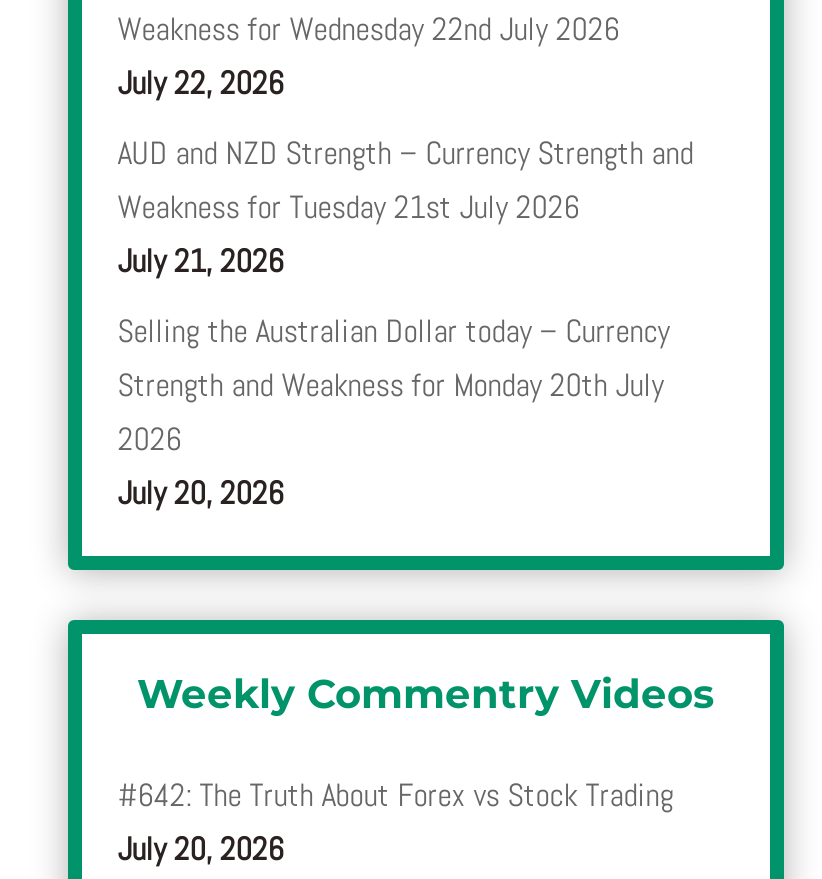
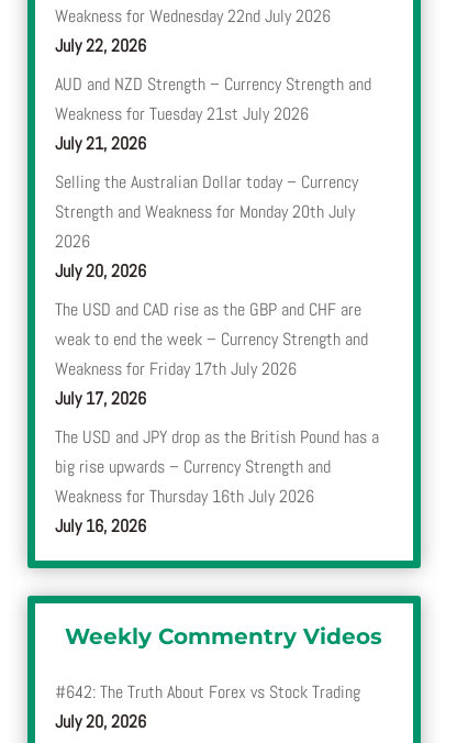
+ The USD and CAD rise as the GBP and CHF are
+ weak to end the week – Currency Strength and
+ Weakness for Friday 17th July 2026
+ July 17, 2026
+ The USD and JPY drop as the British Pound has a
+ big rise upwards – Currency Strength and
+ Weakness for Thursday 16th July 2026
+ July 16, 2026
